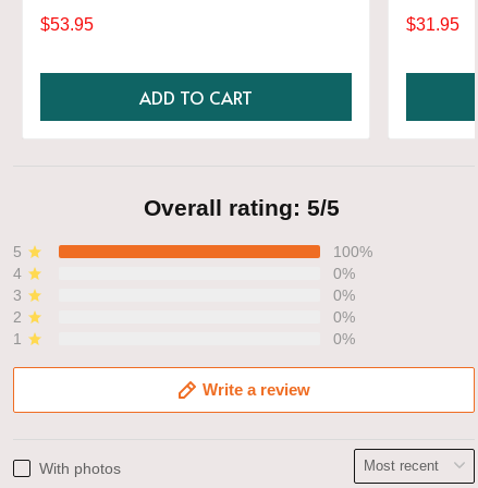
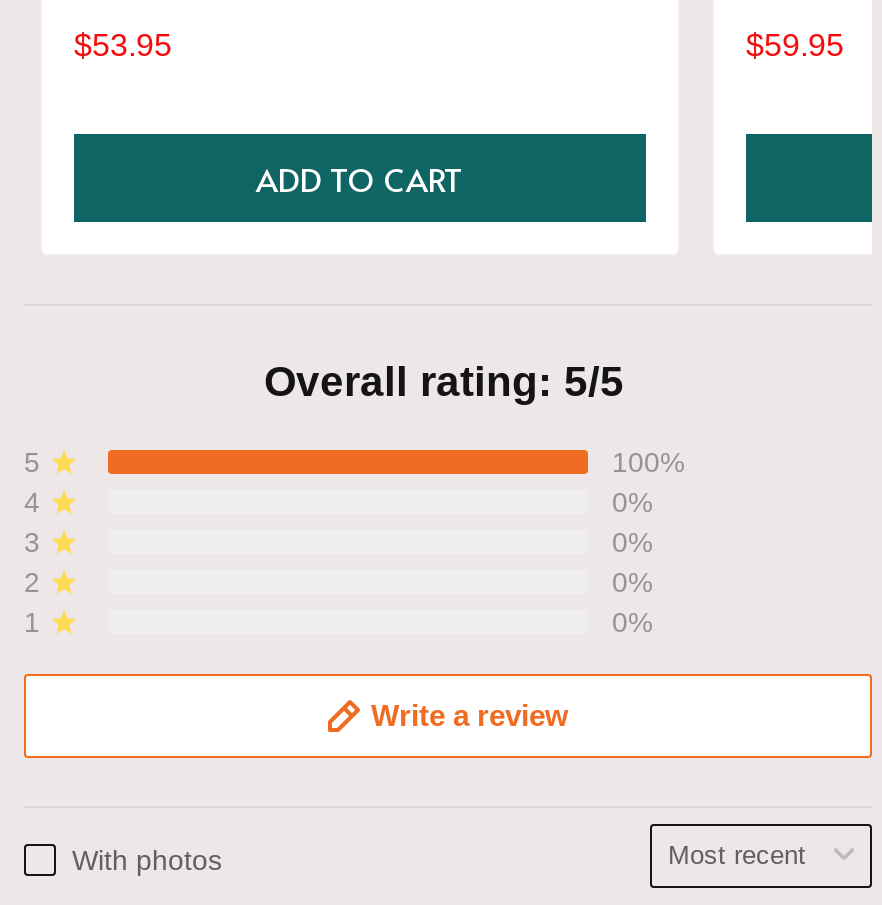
- $31.95
+ $59.95
